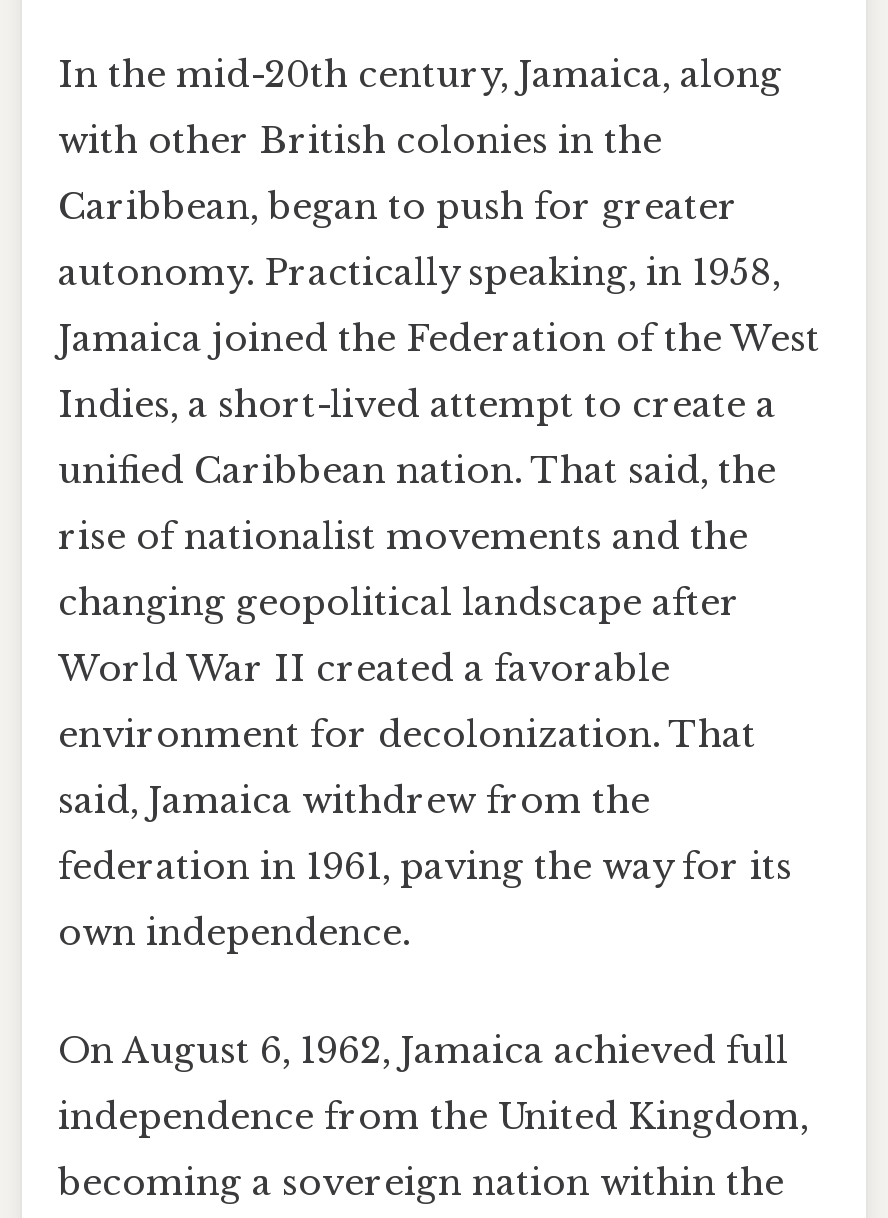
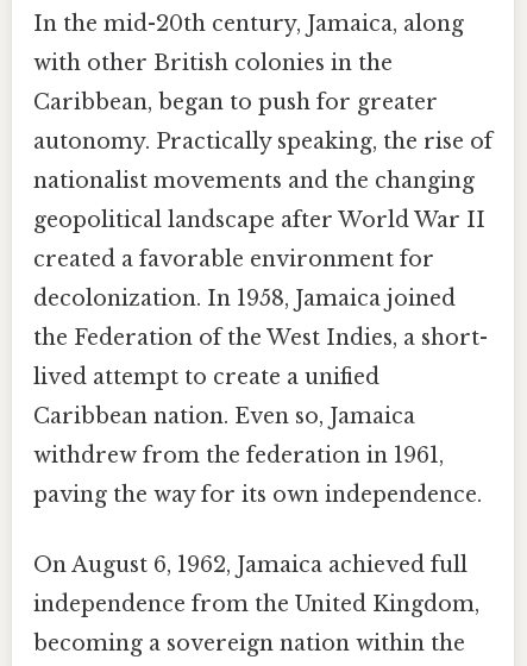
- autonomy. Practically speaking, in 1958,
- Jamaica joined the Federation of the West
- Indies, a short-lived attempt to create a
- unified Caribbean nation. That said, the
- rise of nationalist movements and the
- changing geopolitical landscape after
- World War II created a favorable
- environment for decolonization. That
- said, Jamaica withdrew from the
- federation in 1961, paving the way for its
- own independence.
+ autonomy. Practically speaking, the rise of
+ nationalist movements and the changing
+ geopolitical landscape after World War II
+ created a favorable environment for
+ decolonization. In 1958, Jamaica joined
+ the Federation of the West Indies, a short-
+ lived attempt to create a unified
+ Caribbean nation. Even so, Jamaica
+ withdrew from the federation in 1961,
+ paving the way for its own independence.
